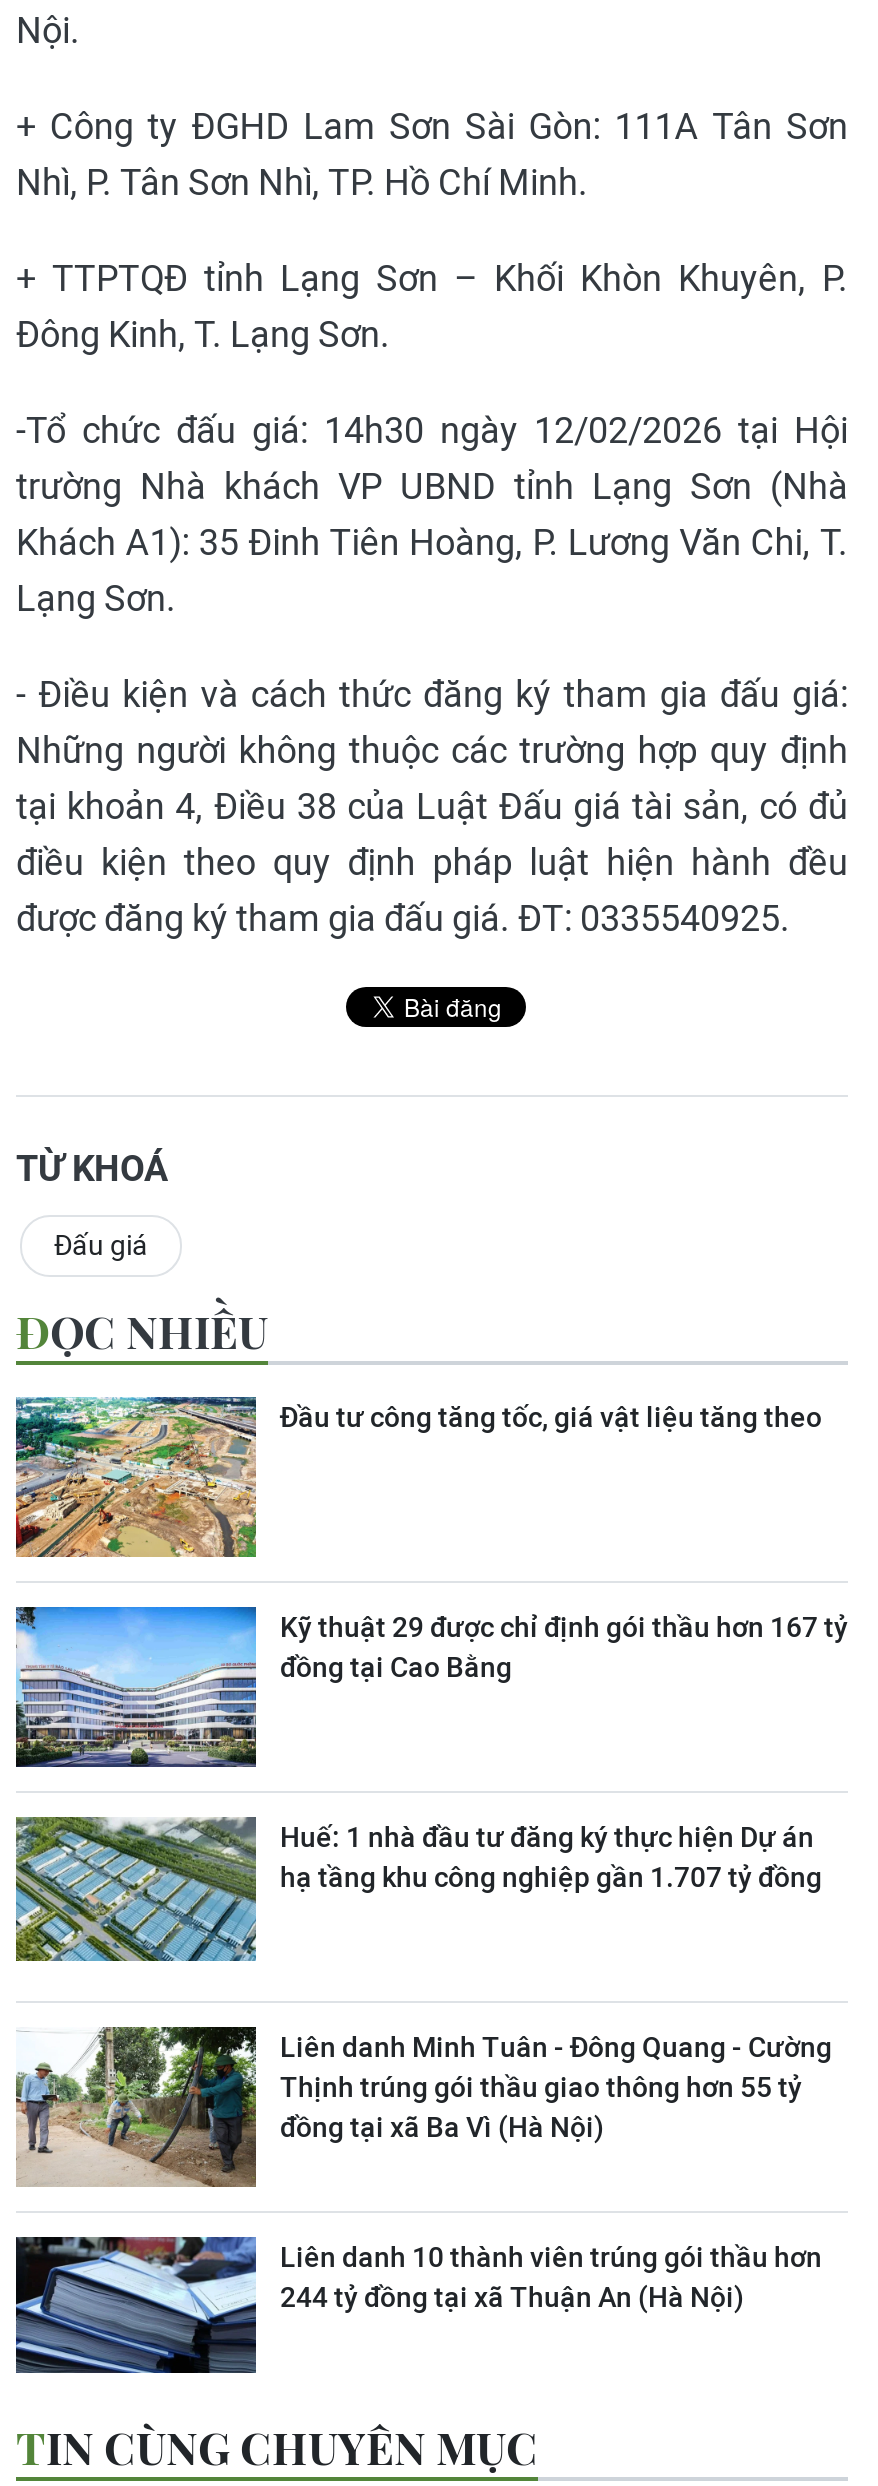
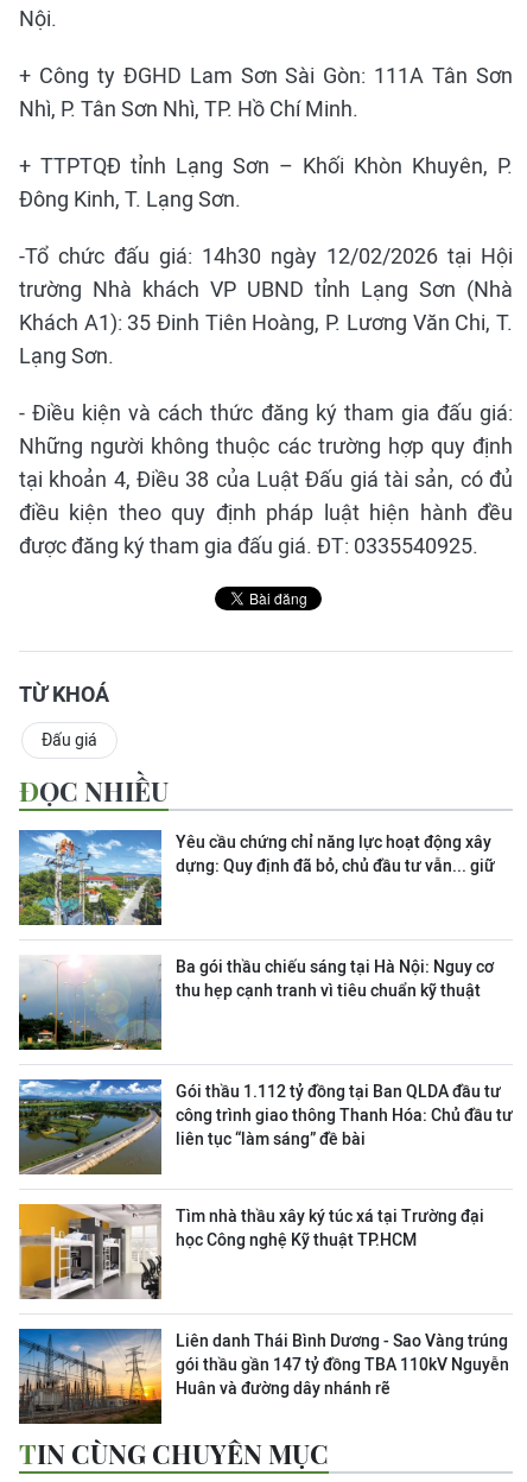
- [image]
- Đầu tư công tăng tốc, giá vật liệu tăng theo
+ [image]
+ Yêu cầu chứng chỉ năng lực hoạt động xây
+ dựng: Quy định đã bỏ, chủ đầu tư vẫn... giữ

- [image]
- Kỹ thuật 29 được chỉ định gói thầu hơn 167 tỷ
- đồng tại Cao Bằng
+ [image]
+ Ba gói thầu chiếu sáng tại Hà Nội: Nguy cơ
+ thu hẹp cạnh tranh vì tiêu chuẩn kỹ thuật

- [image]
- Huế: 1 nhà đầu tư đăng ký thực hiện Dự án
- hạ tầng khu công nghiệp gần 1.707 tỷ đồng
+ [image]
+ Gói thầu 1.112 tỷ đồng tại Ban QLDA đầu tư
+ công trình giao thông Thanh Hóa: Chủ đầu tư
+ liên tục “làm sáng” đề bài

- [image]
- Liên danh Minh Tuân - Đông Quang - Cường
- Thịnh trúng gói thầu giao thông hơn 55 tỷ
- đồng tại xã Ba Vì (Hà Nội)
+ [image]
+ Tìm nhà thầu xây ký túc xá tại Trường đại
+ học Công nghệ Kỹ thuật TP.HCM

- [image]
- Liên danh 10 thành viên trúng gói thầu hơn
- 244 tỷ đồng tại xã Thuận An (Hà Nội)
+ [image]
+ Liên danh Thái Bình Dương - Sao Vàng trúng
+ gói thầu gần 147 tỷ đồng TBA 110kV Nguyễn
+ Huân và đường dây nhánh rẽ
